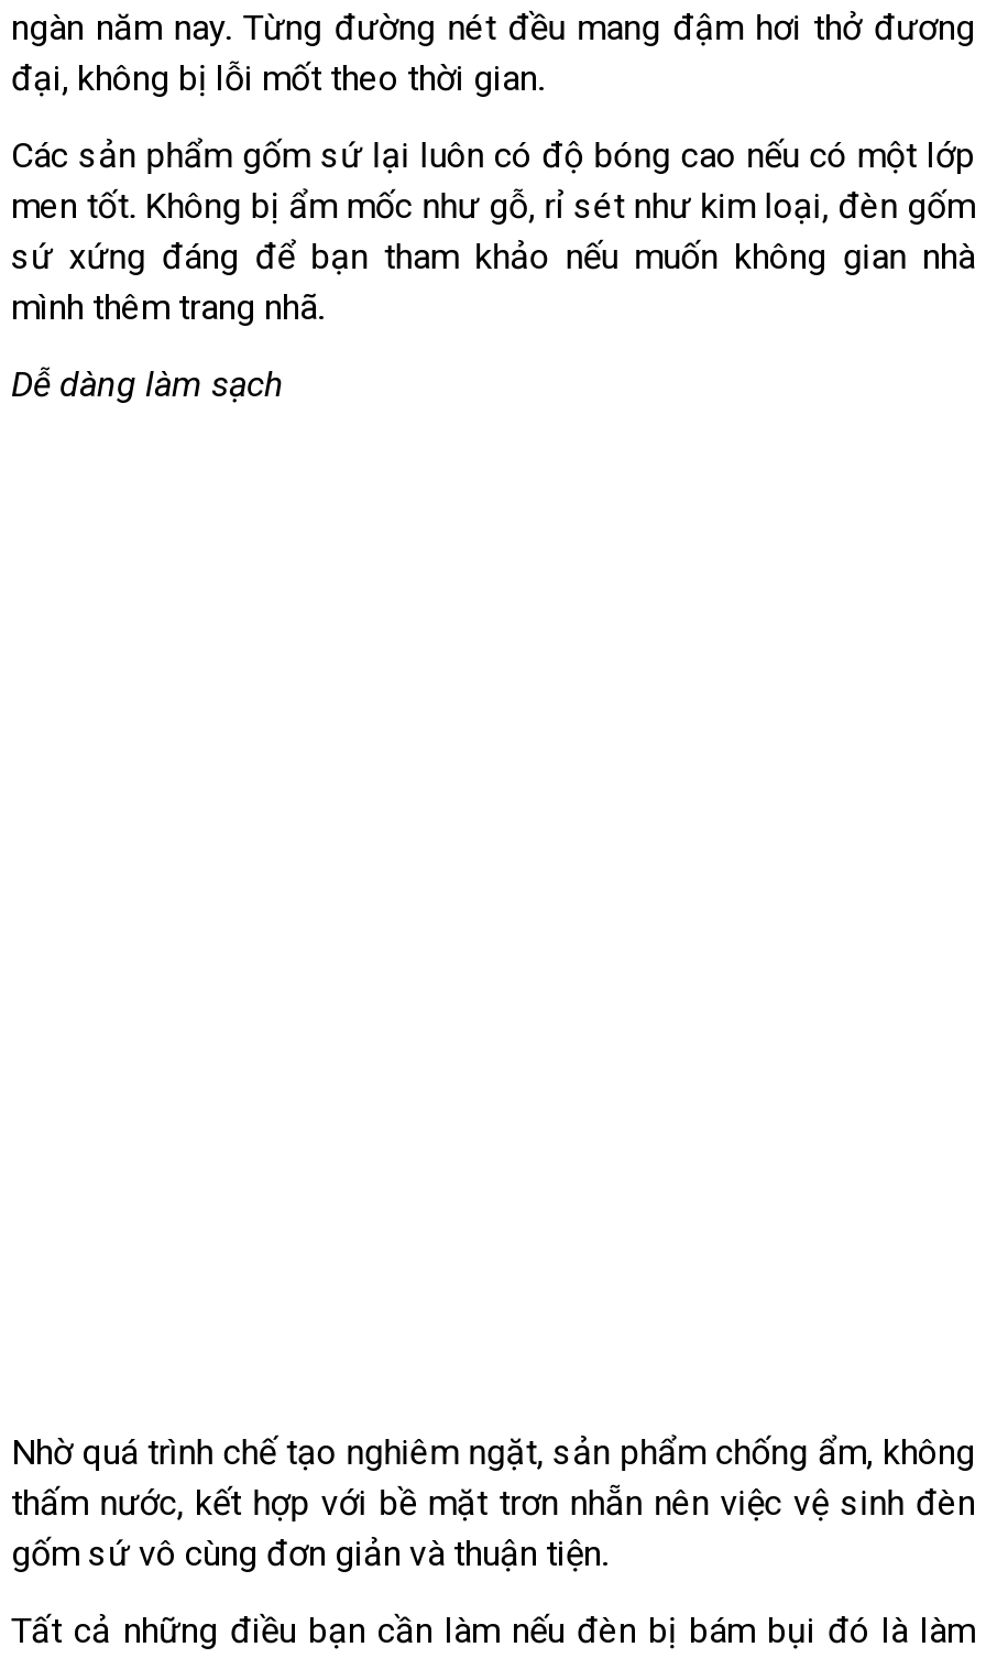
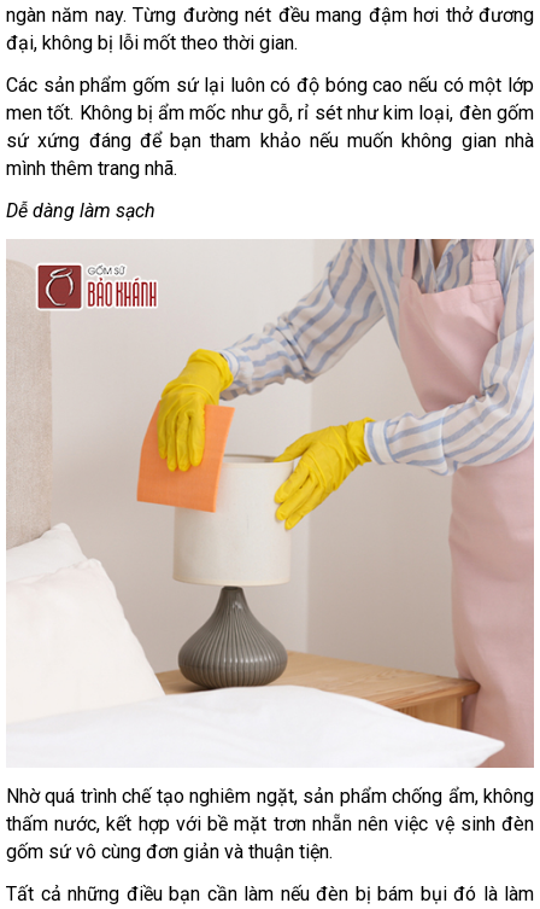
+ [image]
